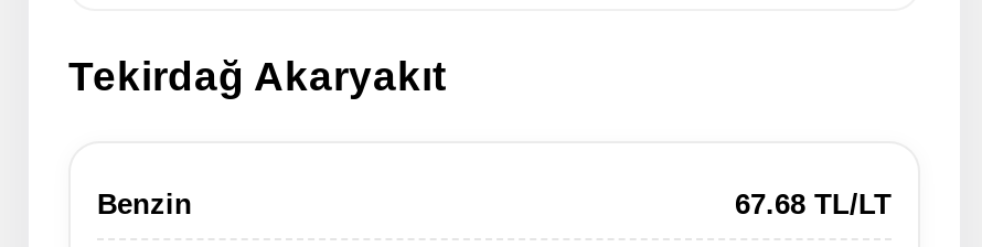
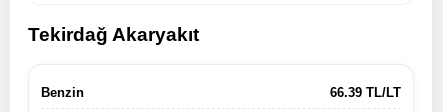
- 67.68 TL/LT
+ 66.39 TL/LT
